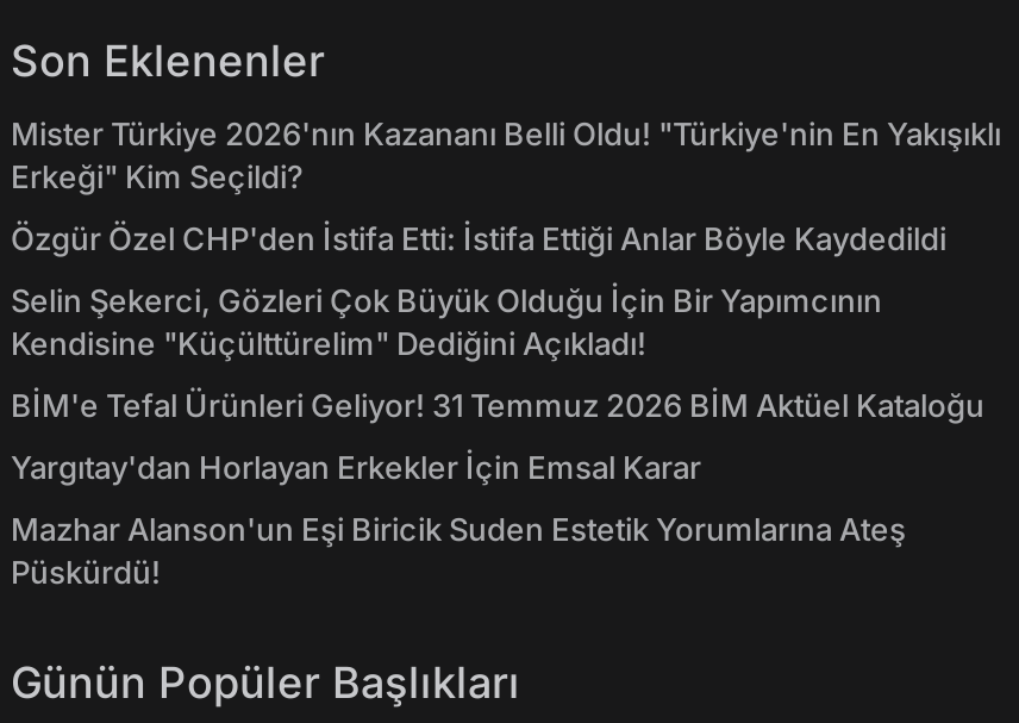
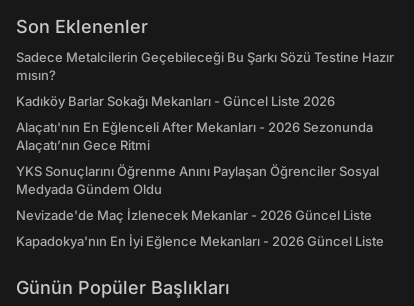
- Mister Türkiye 2026'nın Kazananı Belli Oldu! "Türkiye'nin En Yakışıklı
- Erkeği" Kim Seçildi?
+ Sadece Metalcilerin Geçebileceği Bu Şarkı Sözü Testine Hazır
+ mısın?

- Özgür Özel CHP'den İstifa Etti: İstifa Ettiği Anlar Böyle Kaydedildi
+ Kadıköy Barlar Sokağı Mekanları - Güncel Liste 2026

- Selin Şekerci, Gözleri Çok Büyük Olduğu İçin Bir Yapımcının
- Kendisine "Küçülttürelim" Dediğini Açıkladı!
+ Alaçatı'nın En Eğlenceli After Mekanları - 2026 Sezonunda
+ Alaçatı’nın Gece Ritmi

- BİM'e Tefal Ürünleri Geliyor! 31 Temmuz 2026 BİM Aktüel Kataloğu
+ YKS Sonuçlarını Öğrenme Anını Paylaşan Öğrenciler Sosyal
+ Medyada Gündem Oldu

- Yargıtay'dan Horlayan Erkekler İçin Emsal Karar
+ Nevizade'de Maç İzlenecek Mekanlar - 2026 Güncel Liste

- Mazhar Alanson'un Eşi Biricik Suden Estetik Yorumlarına Ateş
- Püskürdü!
+ Kapadokya'nın En İyi Eğlence Mekanları - 2026 Güncel Liste
